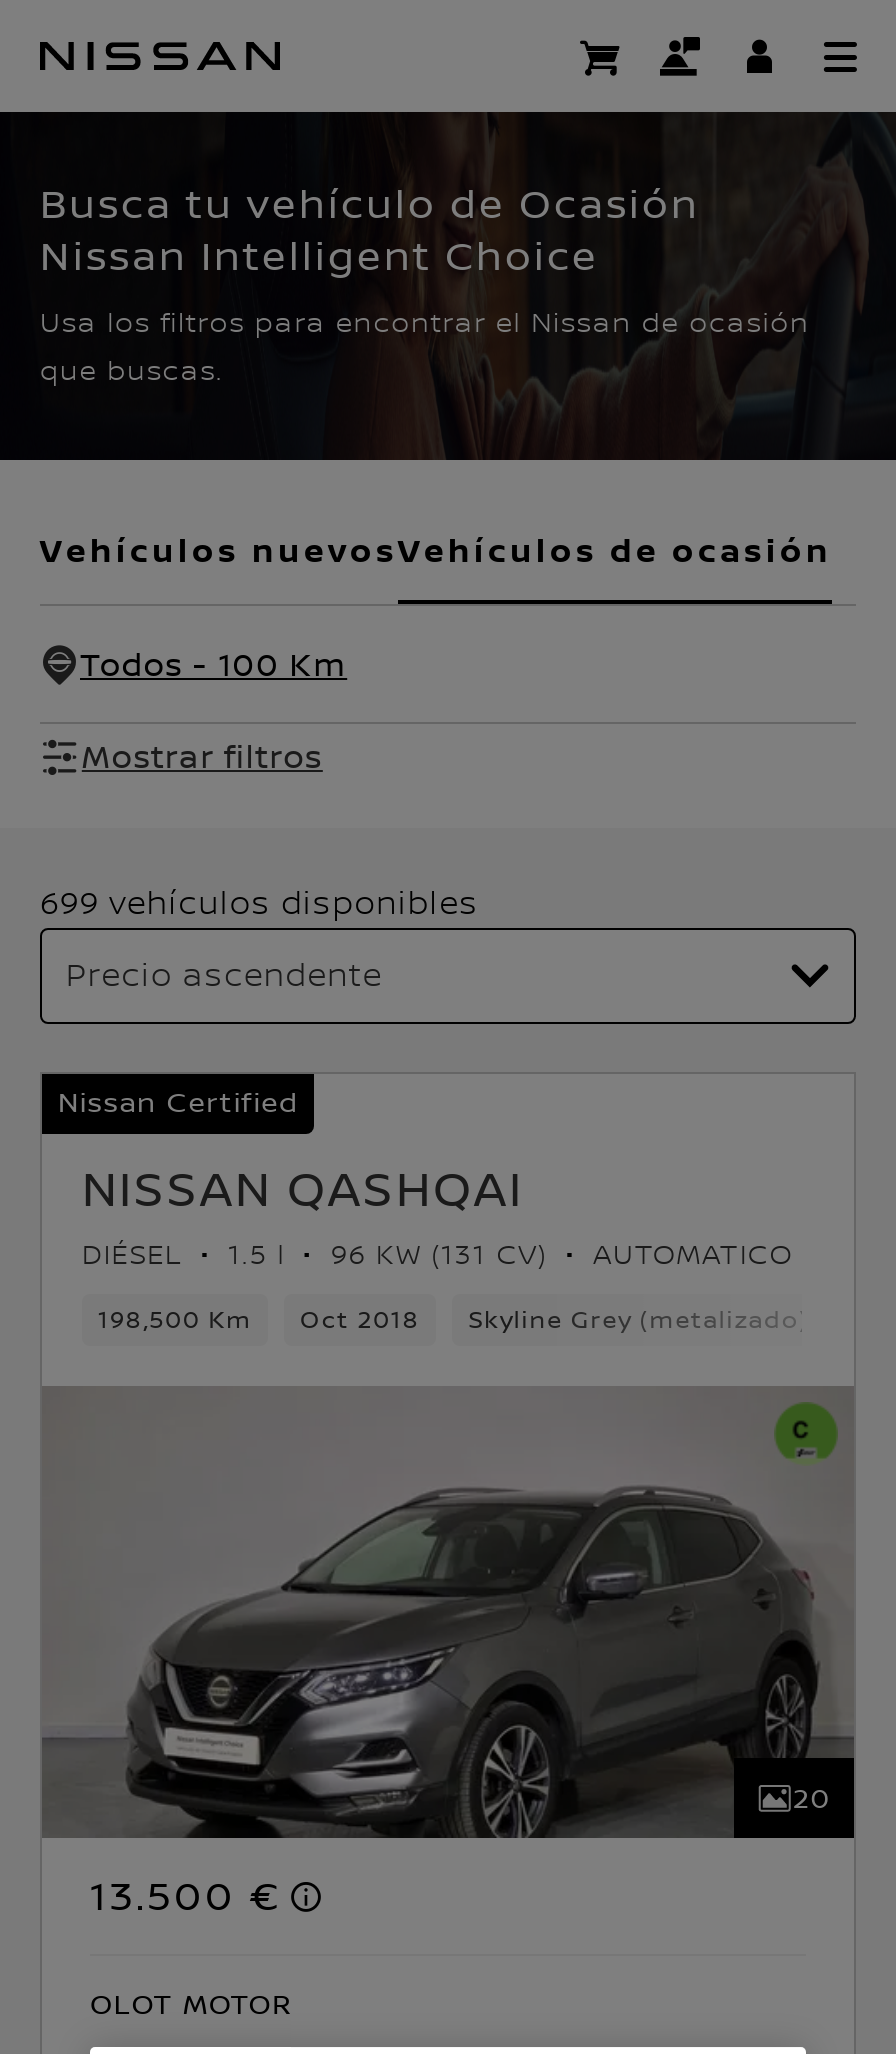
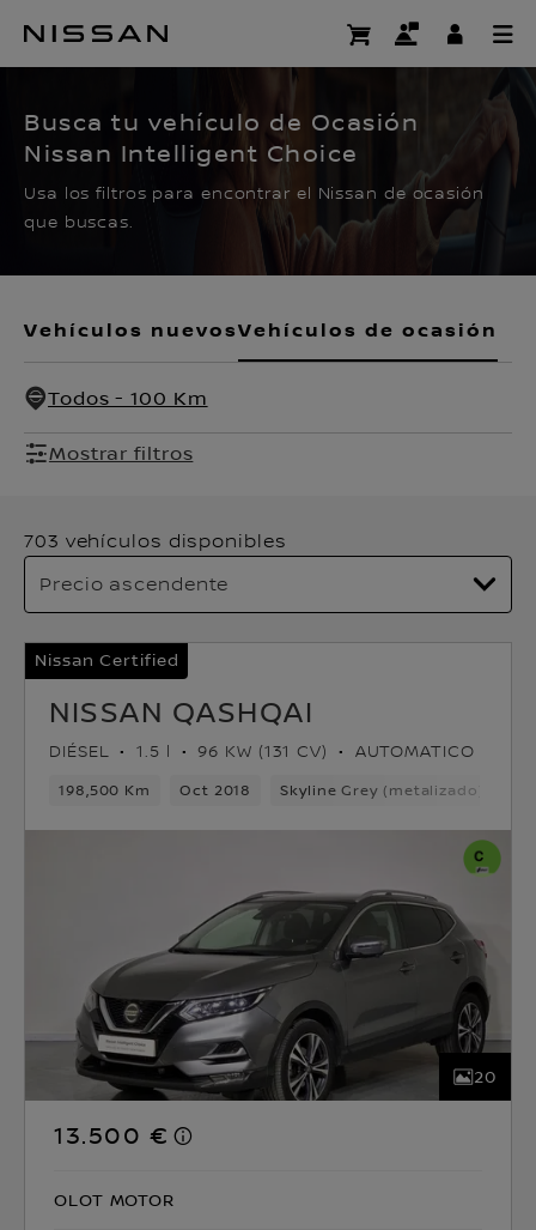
- 699 vehículos disponibles
+ 703 vehículos disponibles
